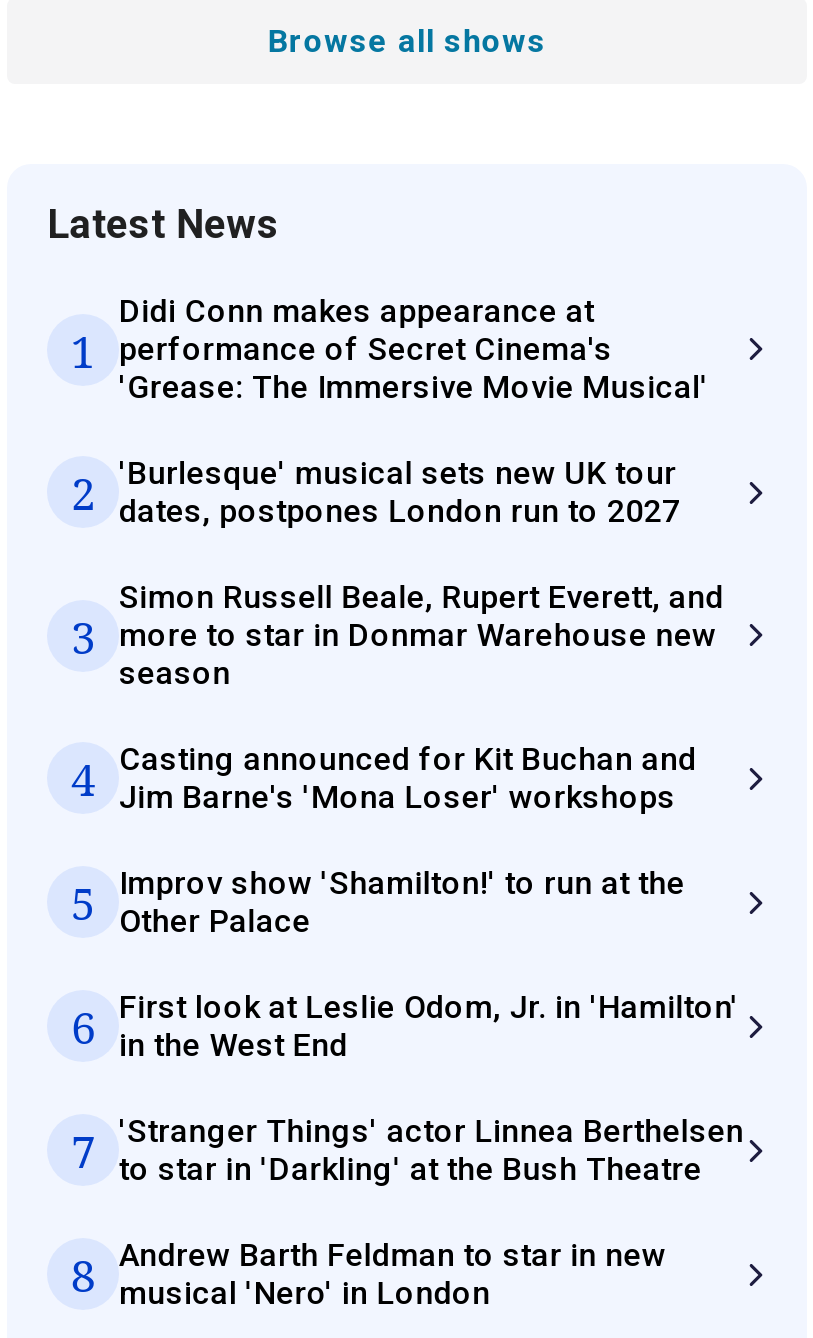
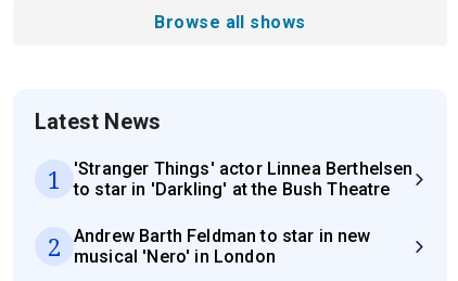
- Didi Conn makes appearance at
- performance of Secret Cinema's
- 'Grease: The Immersive Movie Musical'
- 2
- 'Burlesque' musical sets new UK tour
- dates, postpones London run to 2027
- 3

- Simon Russell Beale, Rupert Everett, and
- more to star in Donmar Warehouse new
- season
- 4
- Casting announced for Kit Buchan and
- Jim Barne's 'Mona Loser' workshops
- 5
- Improv show 'Shamilton!' to run at the
- Other Palace
- 6
- First look at Leslie Odom, Jr. in 'Hamilton'
- in the West End
- 7

- 8 Andrew Barth Feldman to star in new musical 'Nero' in London
+ 2 Andrew Barth Feldman to star in new musical 'Nero' in London
